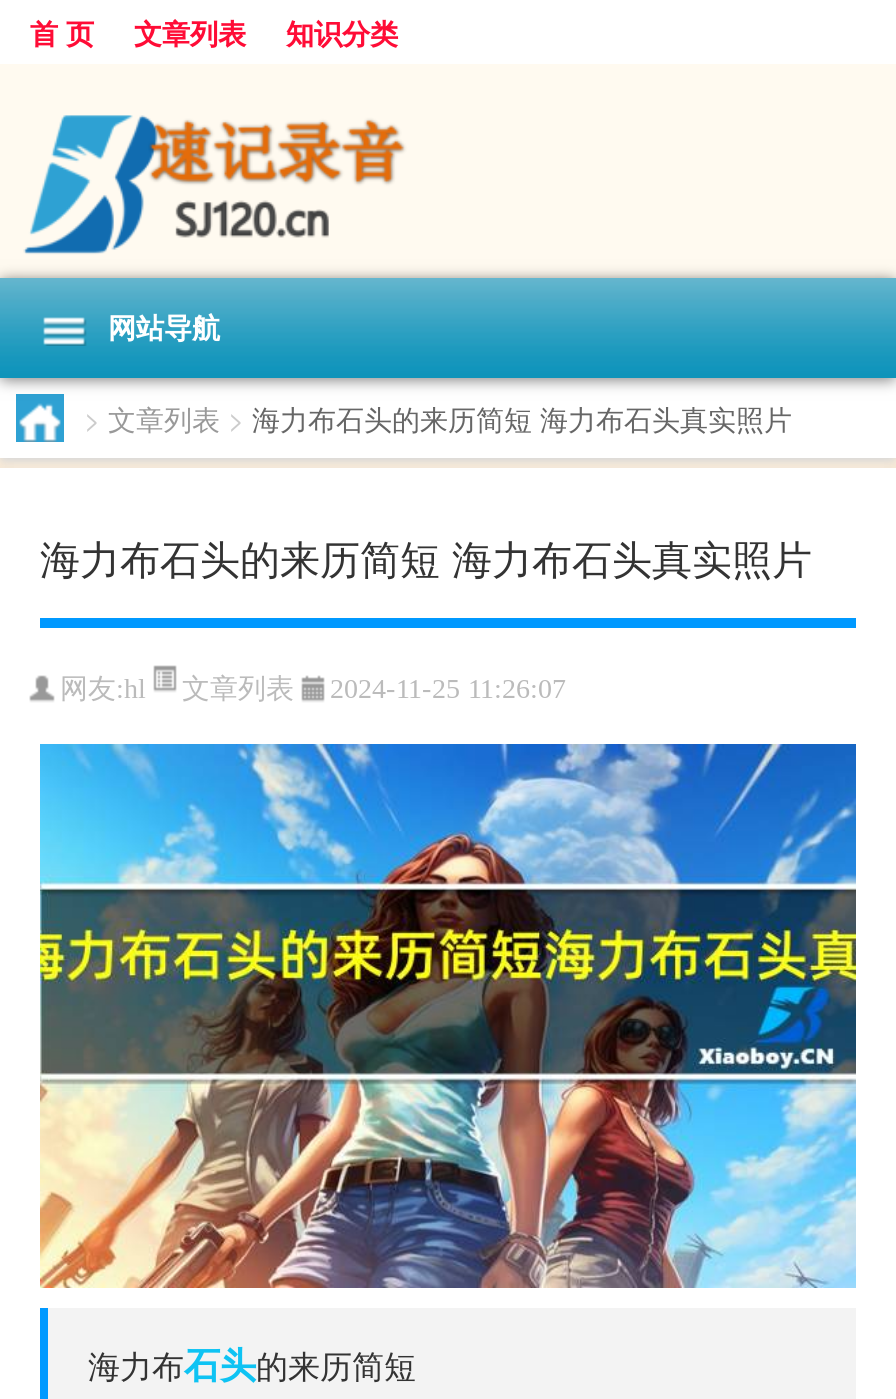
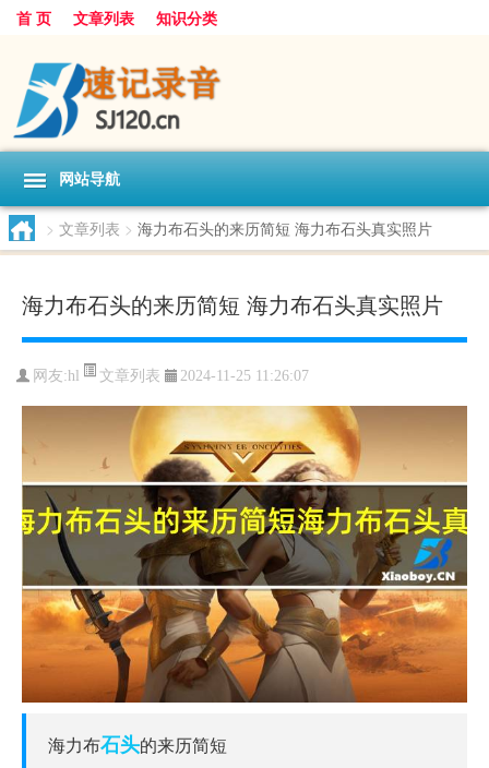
- [image]
+ [image]
